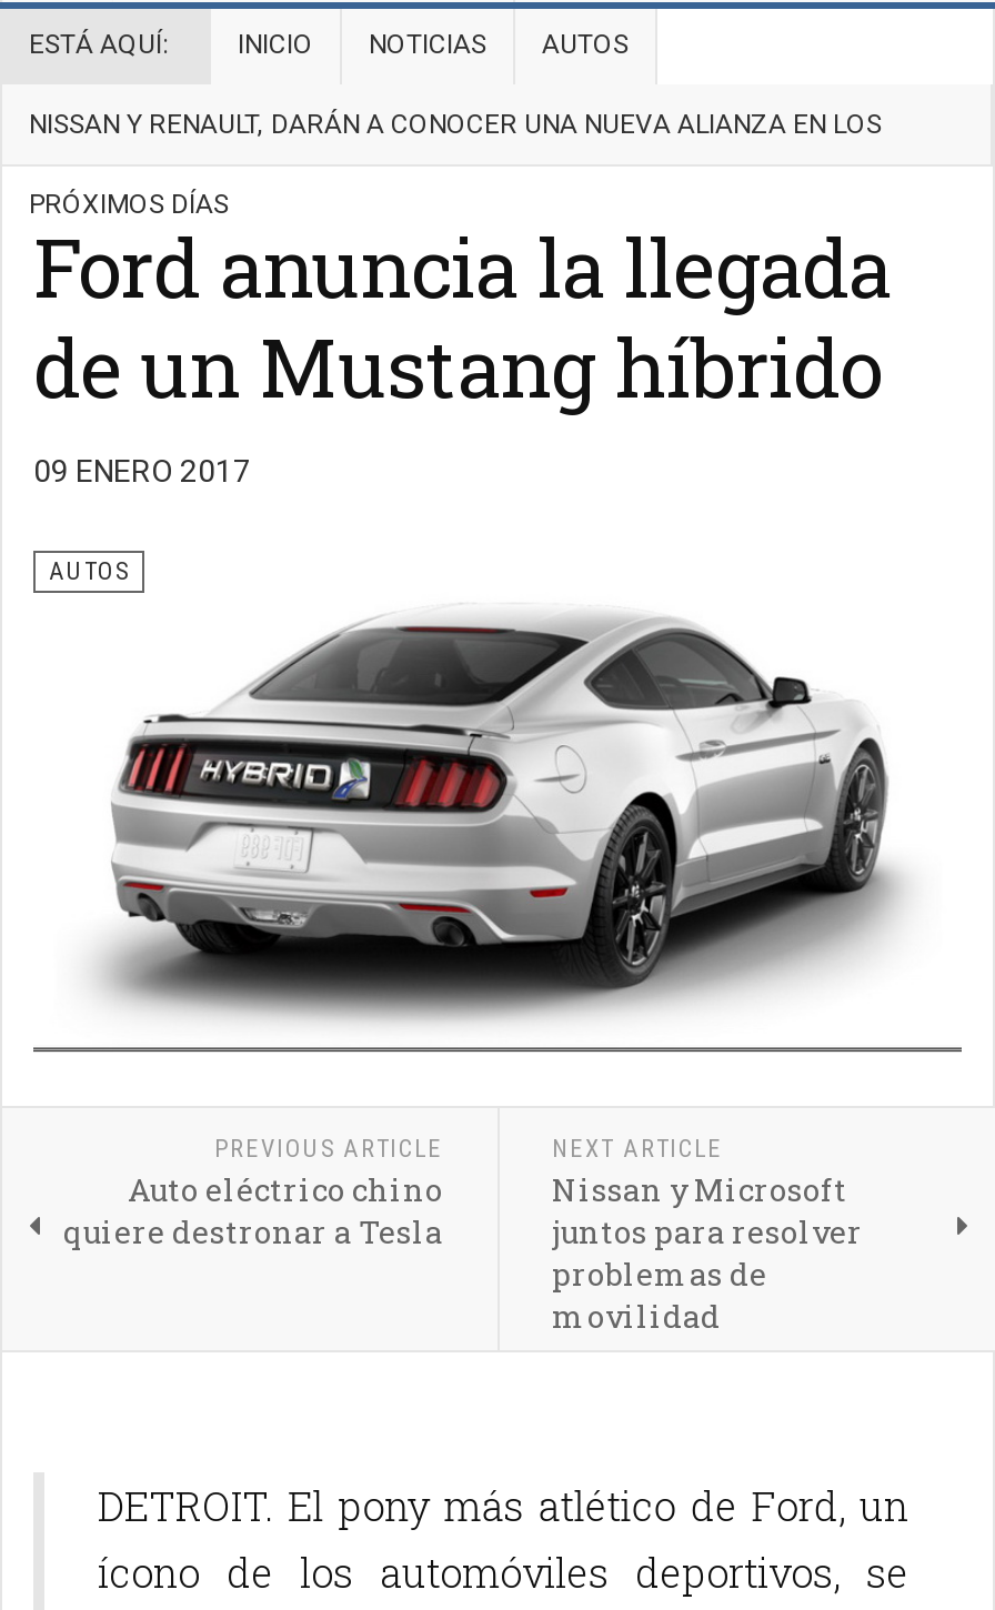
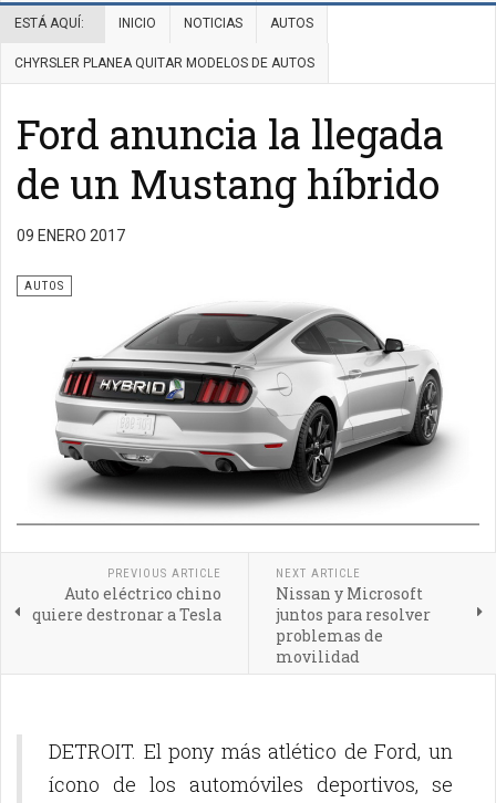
- NISSAN Y RENAULT, DARÁN A CONOCER UNA NUEVA ALIANZA EN LOS
- PRÓXIMOS DÍAS
+ CHYRSLER PLANEA QUITAR MODELOS DE AUTOS
